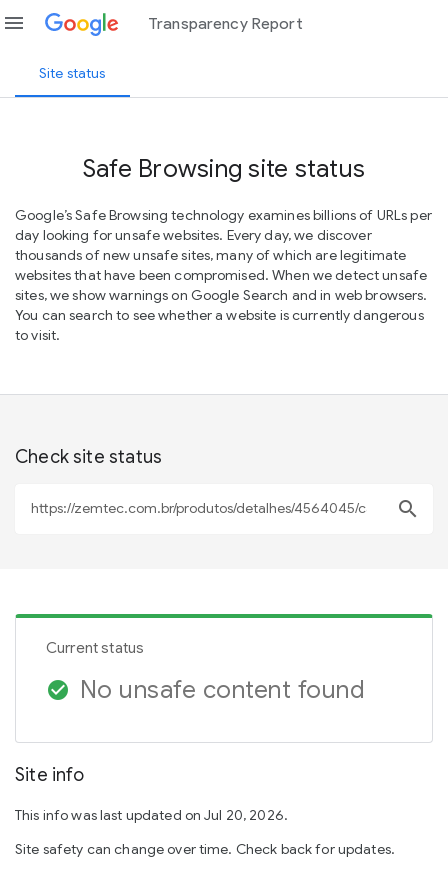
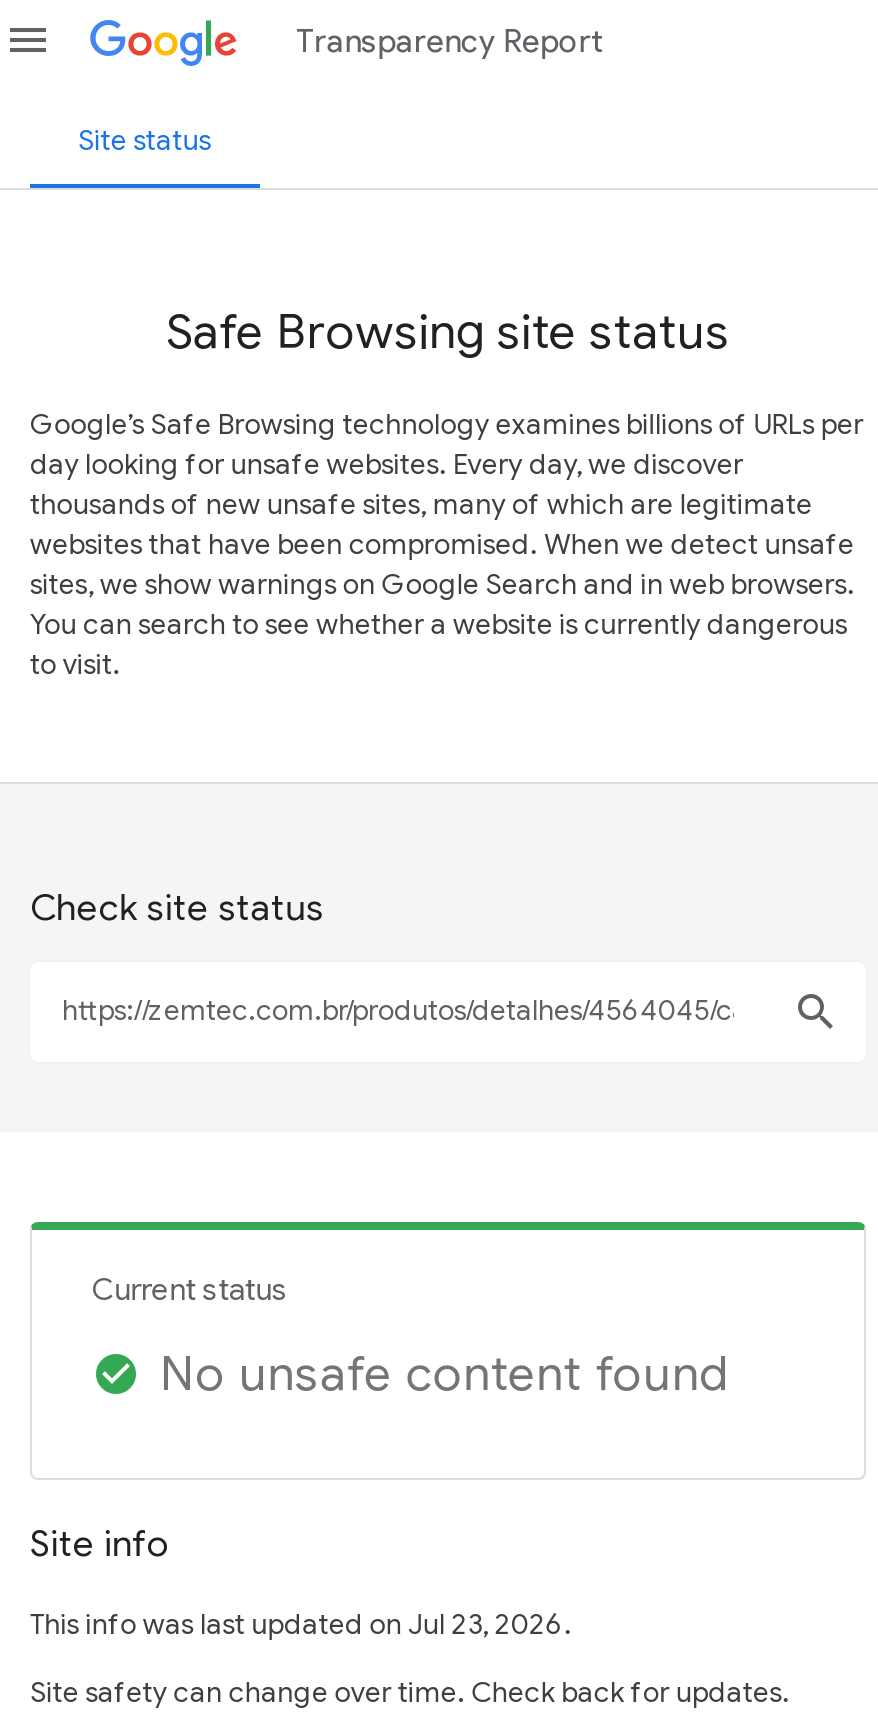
- This info was last updated on Jul 20, 2026.
+ This info was last updated on Jul 23, 2026.
